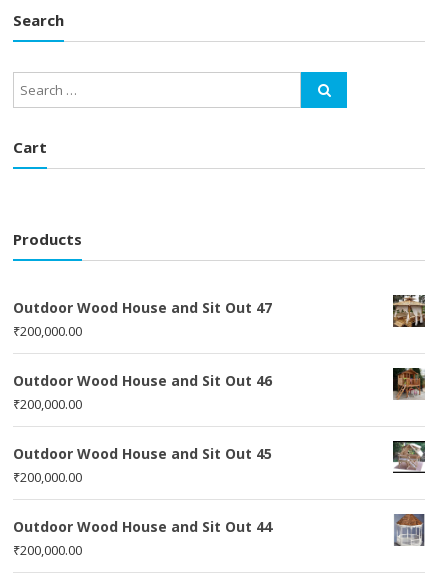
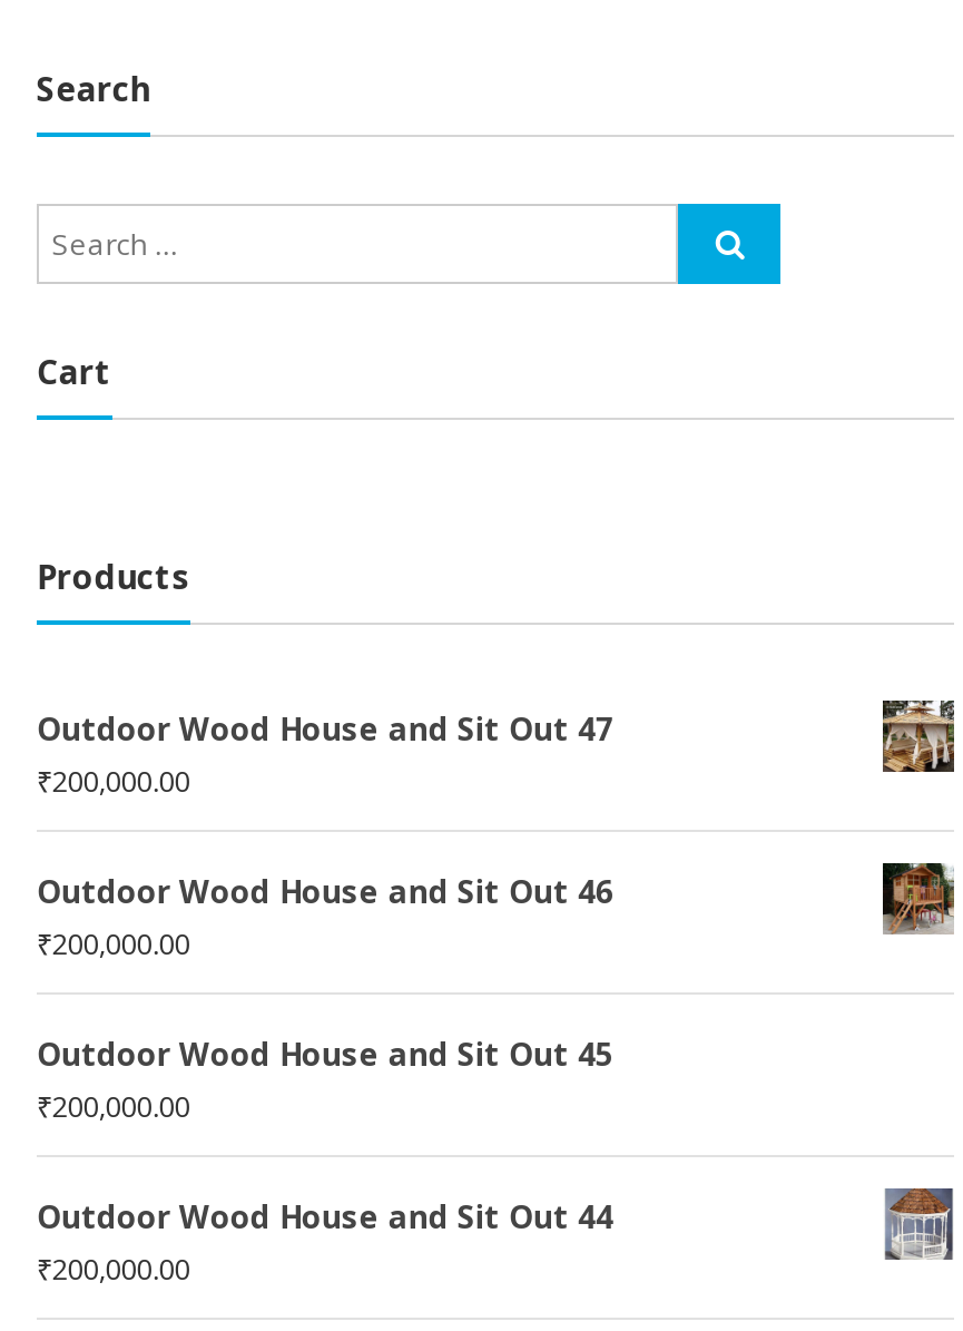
- [image]
